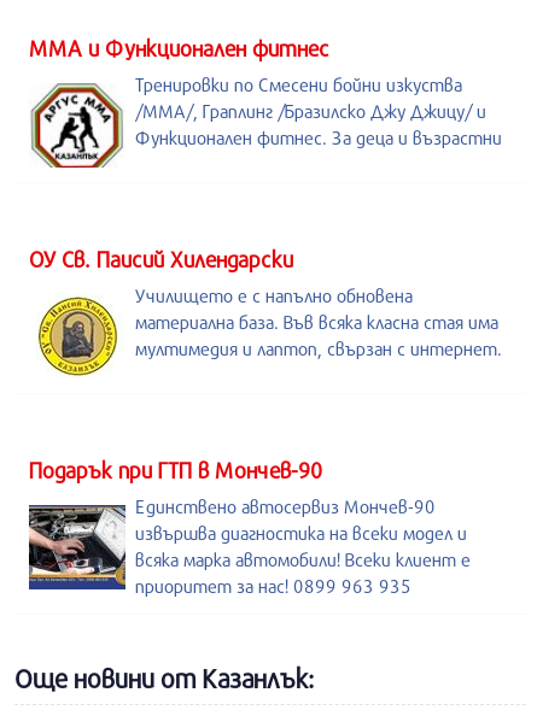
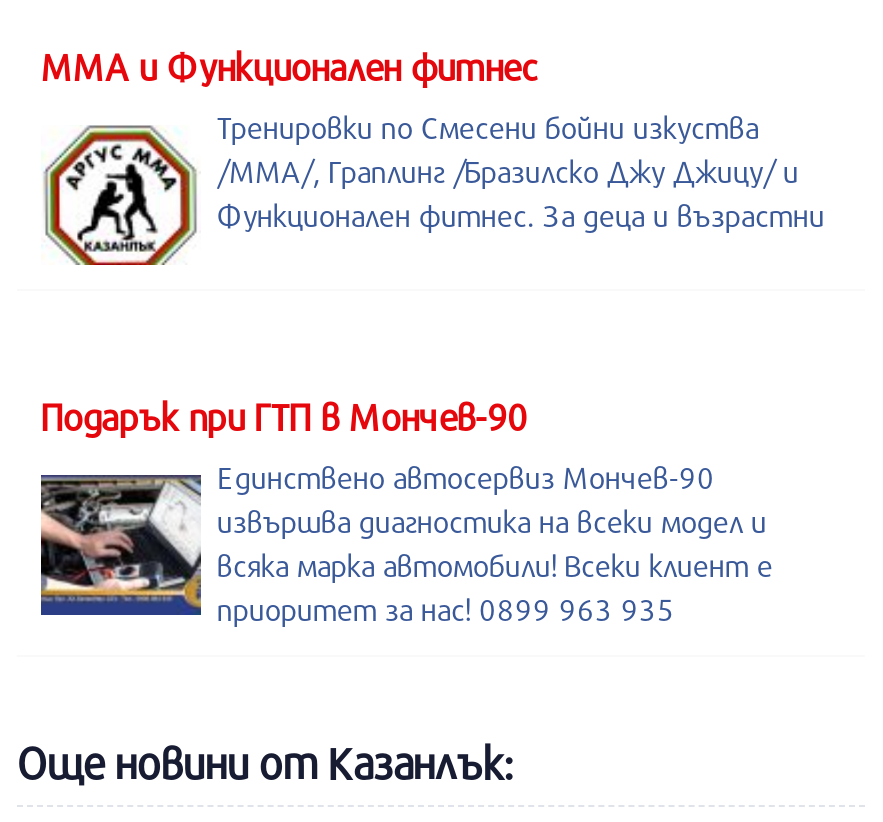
- [image]
- ОУ Св. Паисий Хилендарски
- Училището е с напълно обновена
- материална база. Във всяка класна стая има
- мултимедия и лаптоп, свързан с интернет.
